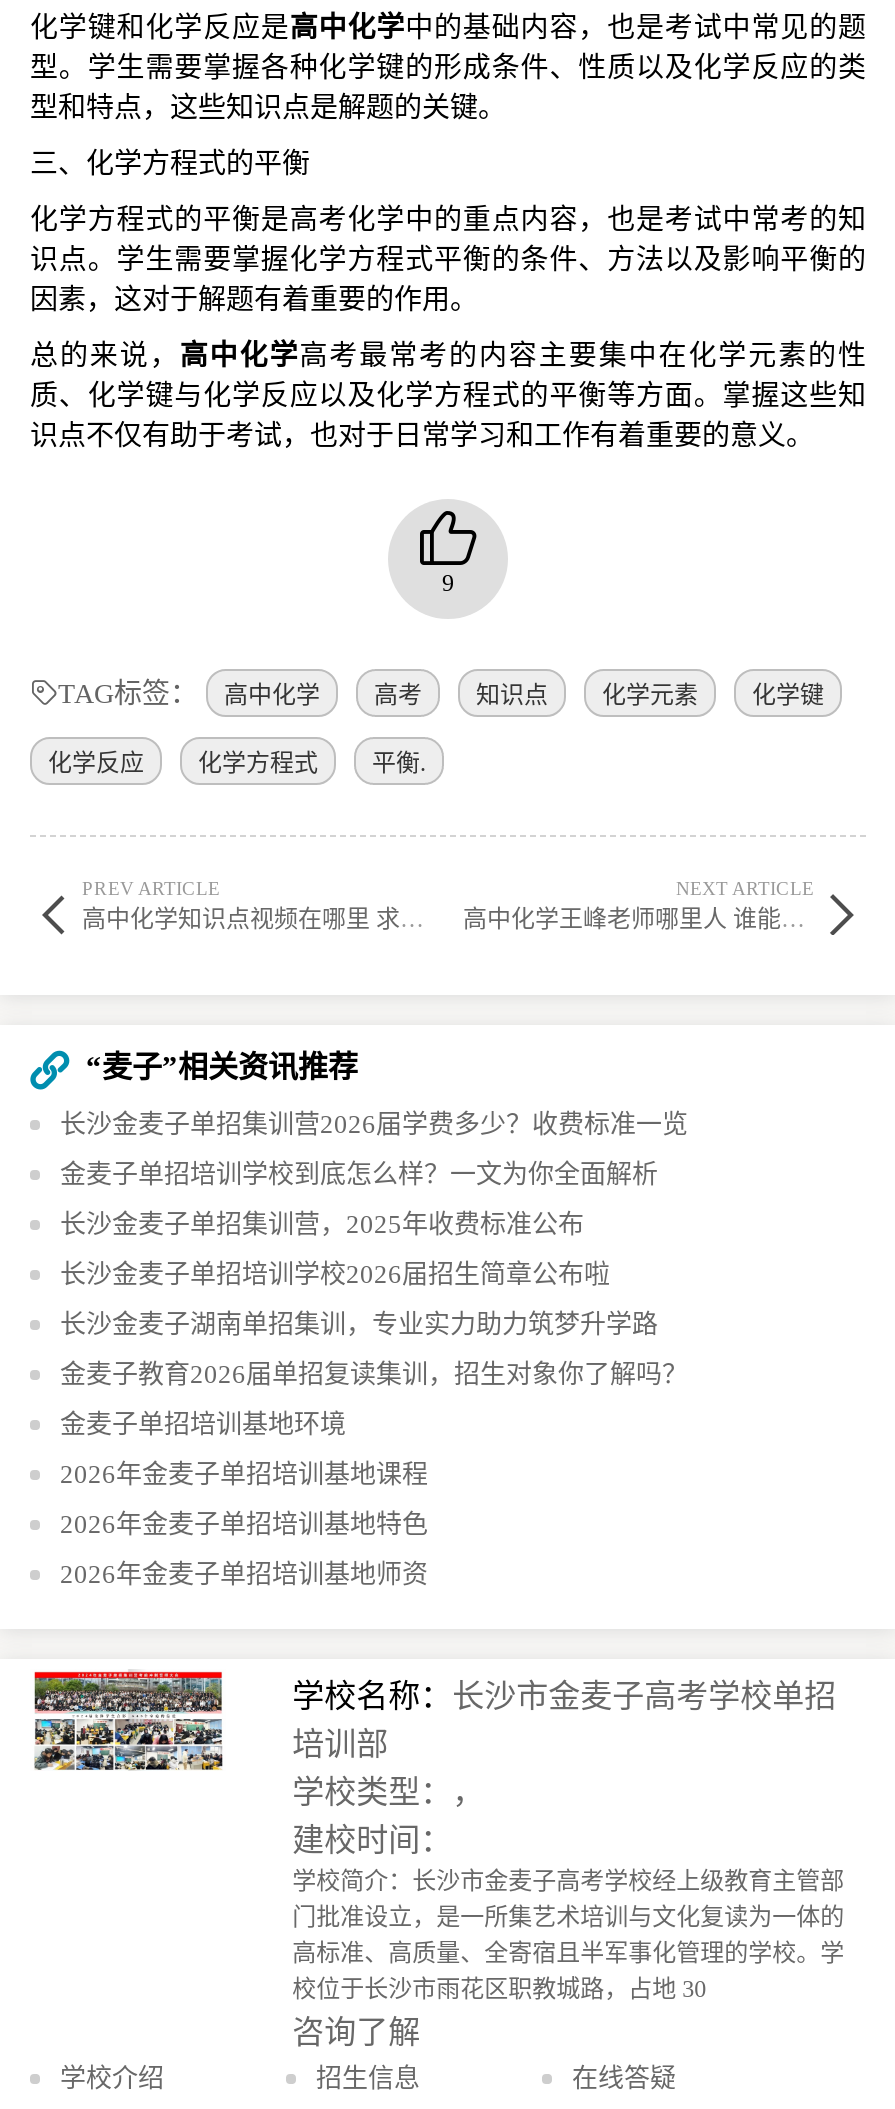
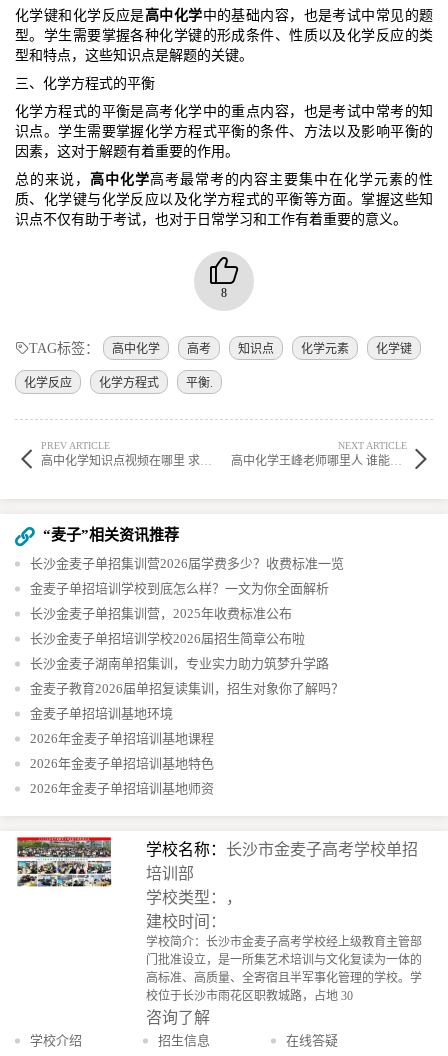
- 9
+ 8
